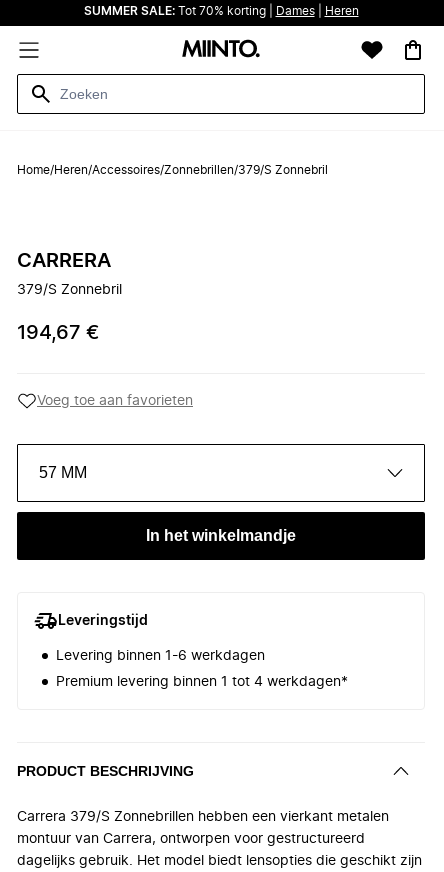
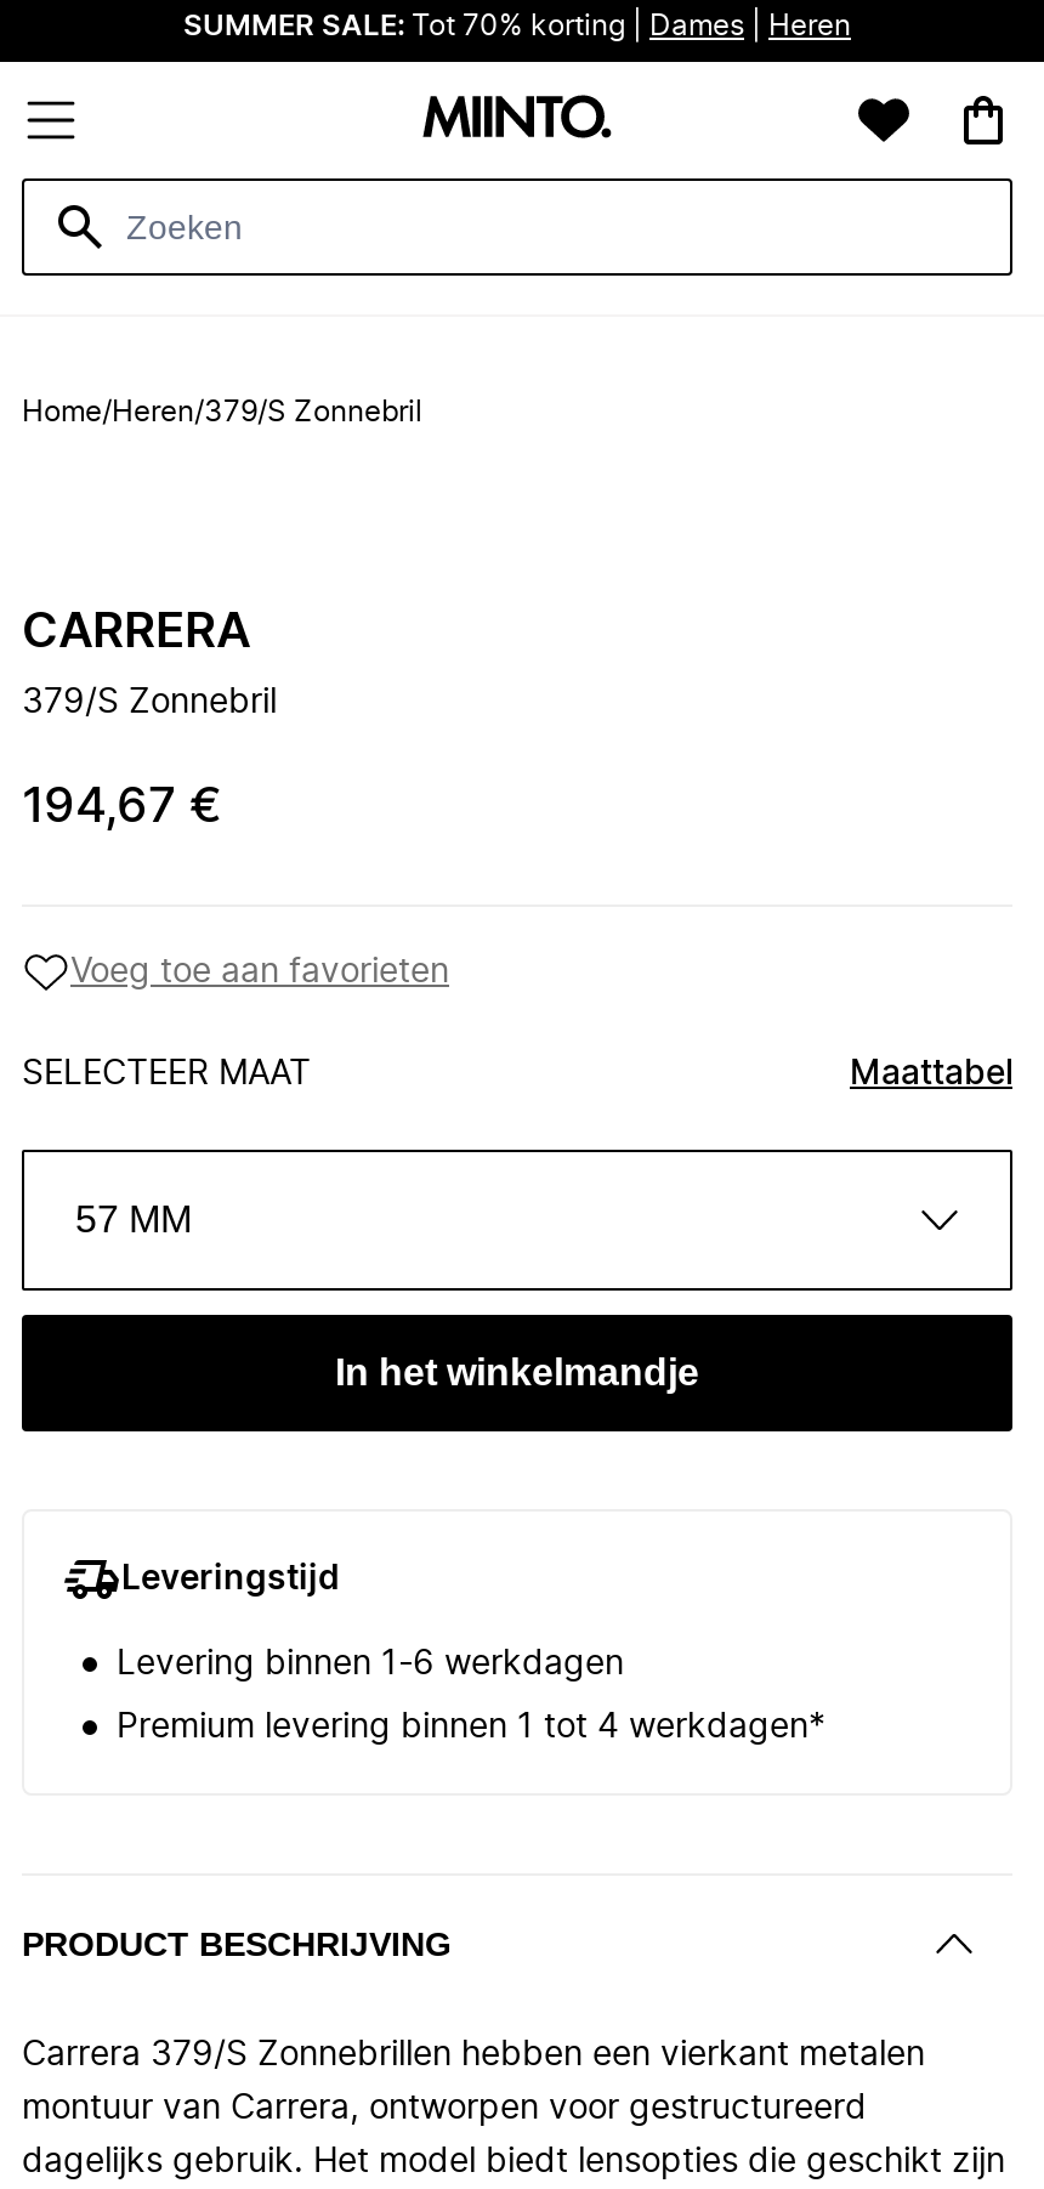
- Home/Heren/Accessoires/Zonnebrillen/379/S Zonnebril
+ Home/Heren/379/S Zonnebril

+ SELECTEER MAAT
+ Maattabel
